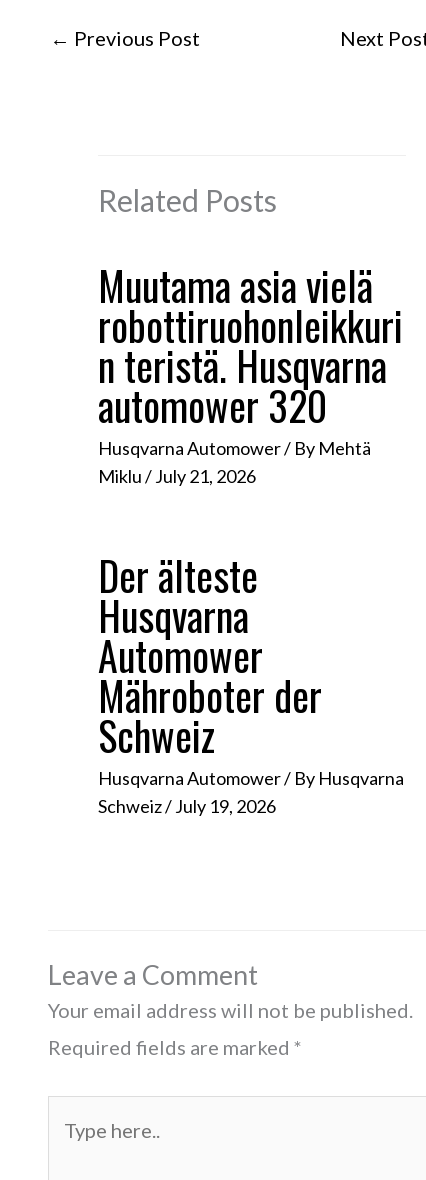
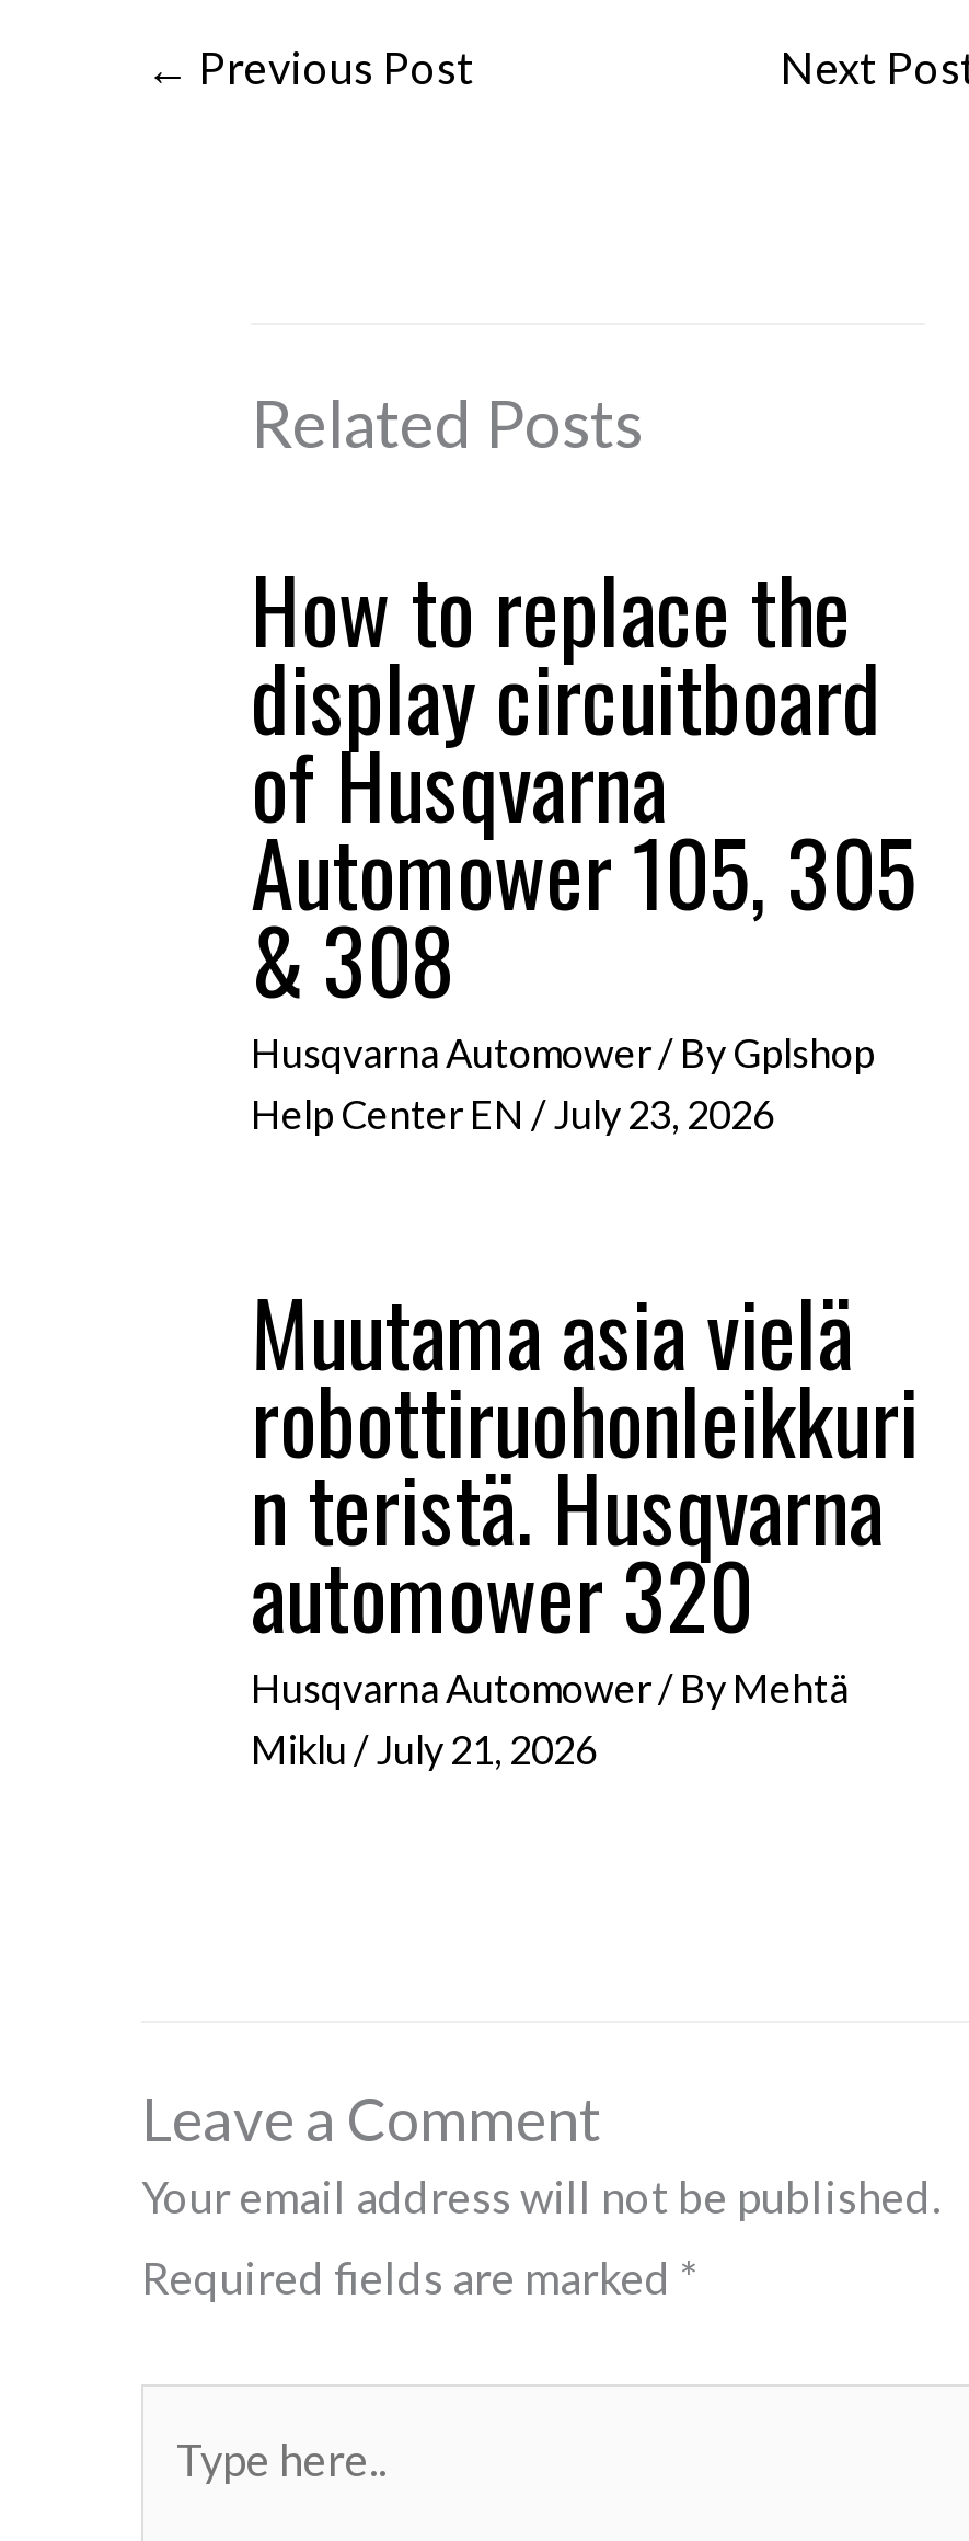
+ How to replace the
+ display circuitboard
+ of Husqvarna
+ Automower 105, 305
+ & 308
+ Husqvarna Automower/ By Gplshop
+ Help Center EN / July 23, 2026

moved down: Muutama asia vielä | robottiruohonleikkuri | n teristä. Husqvarna | automower 320 | Husqvarna Automower/ By Mehtä | Miklu / July 21, 2026

- Der älteste
- Husqvarna
- Automower
- Mähroboter der
- Schweiz
- Husqvarna Automower / By Husqvarna
- Schweiz / July 19, 2026
